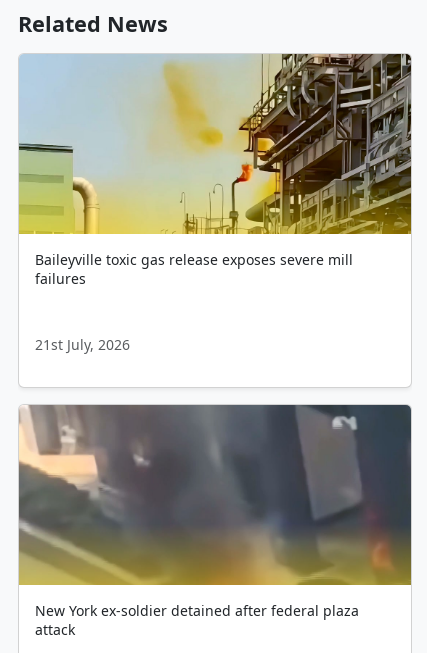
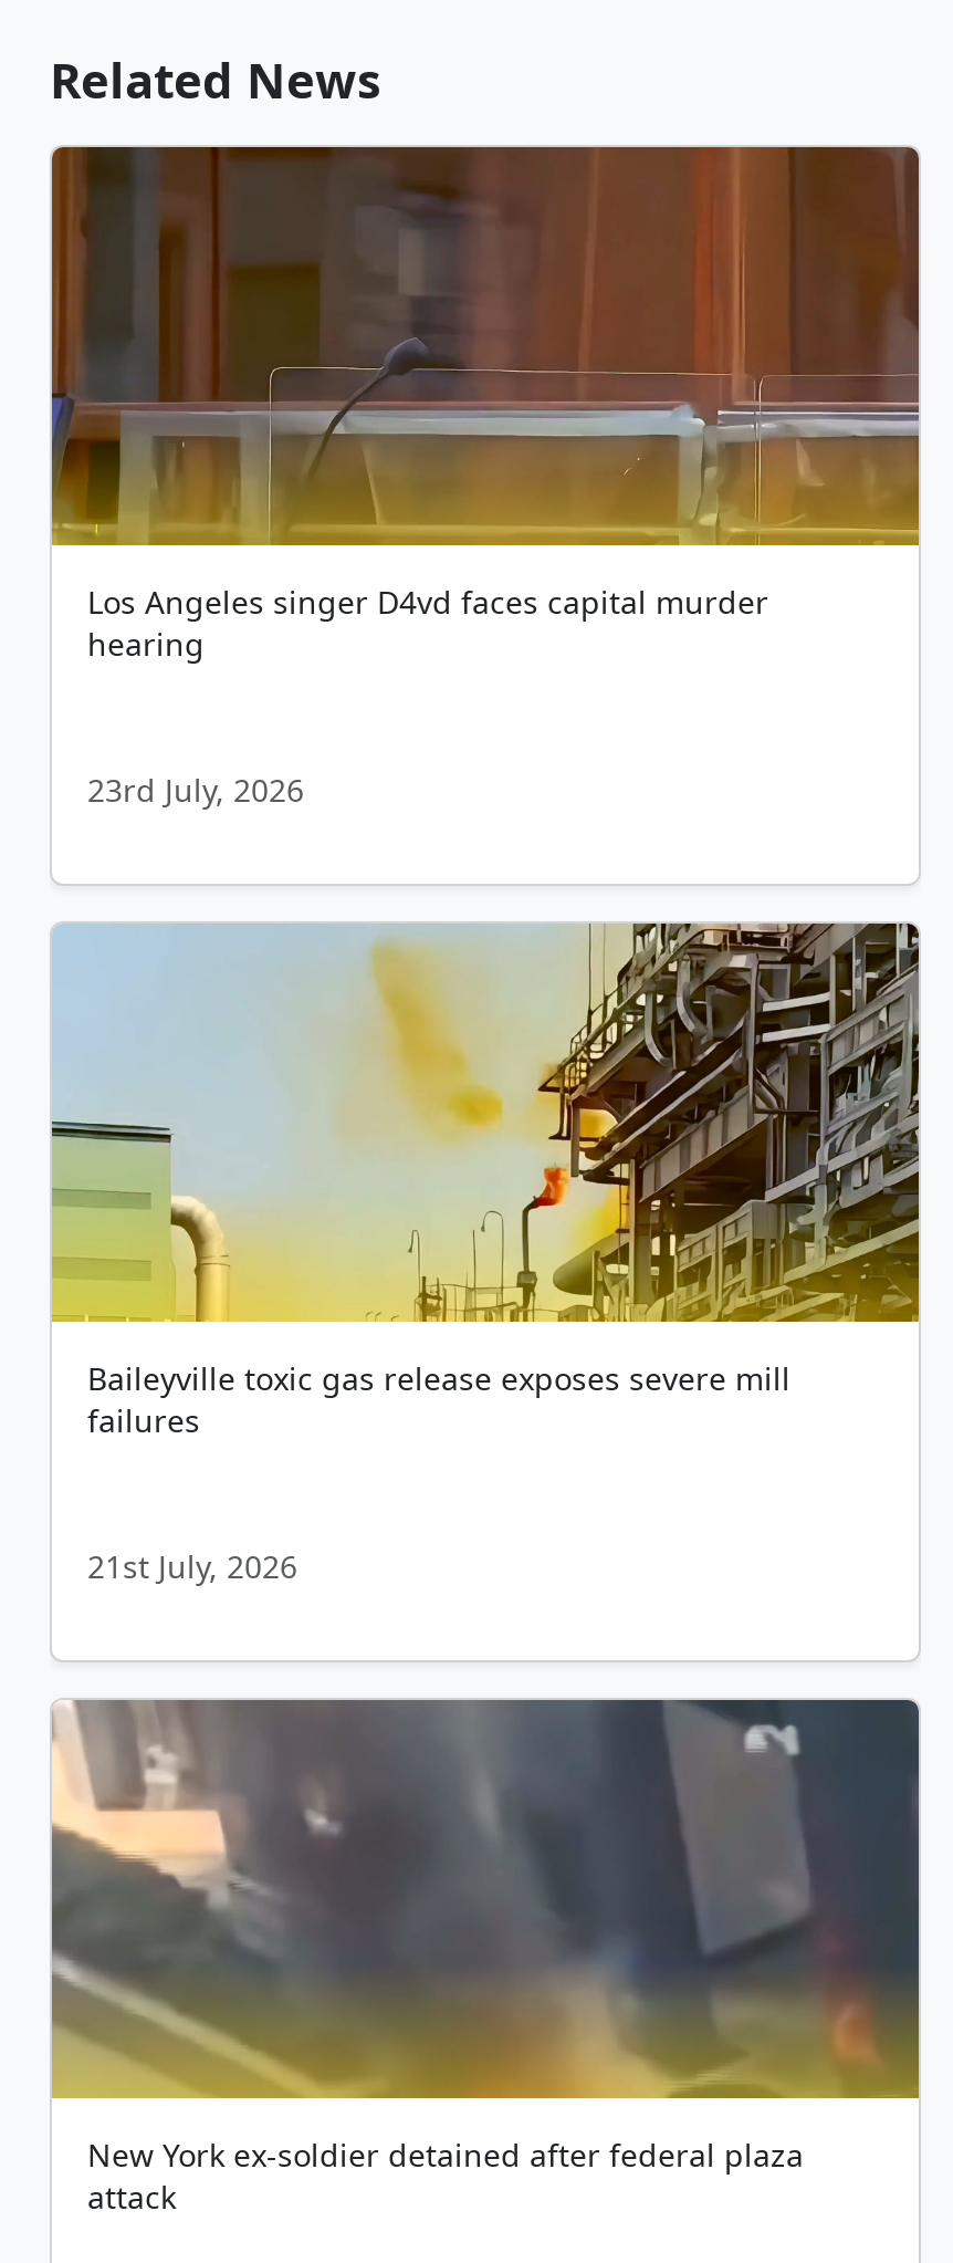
+ [image]
+ Los Angeles singer D4vd faces capital murder
+ hearing
+ 23rd July, 2026
